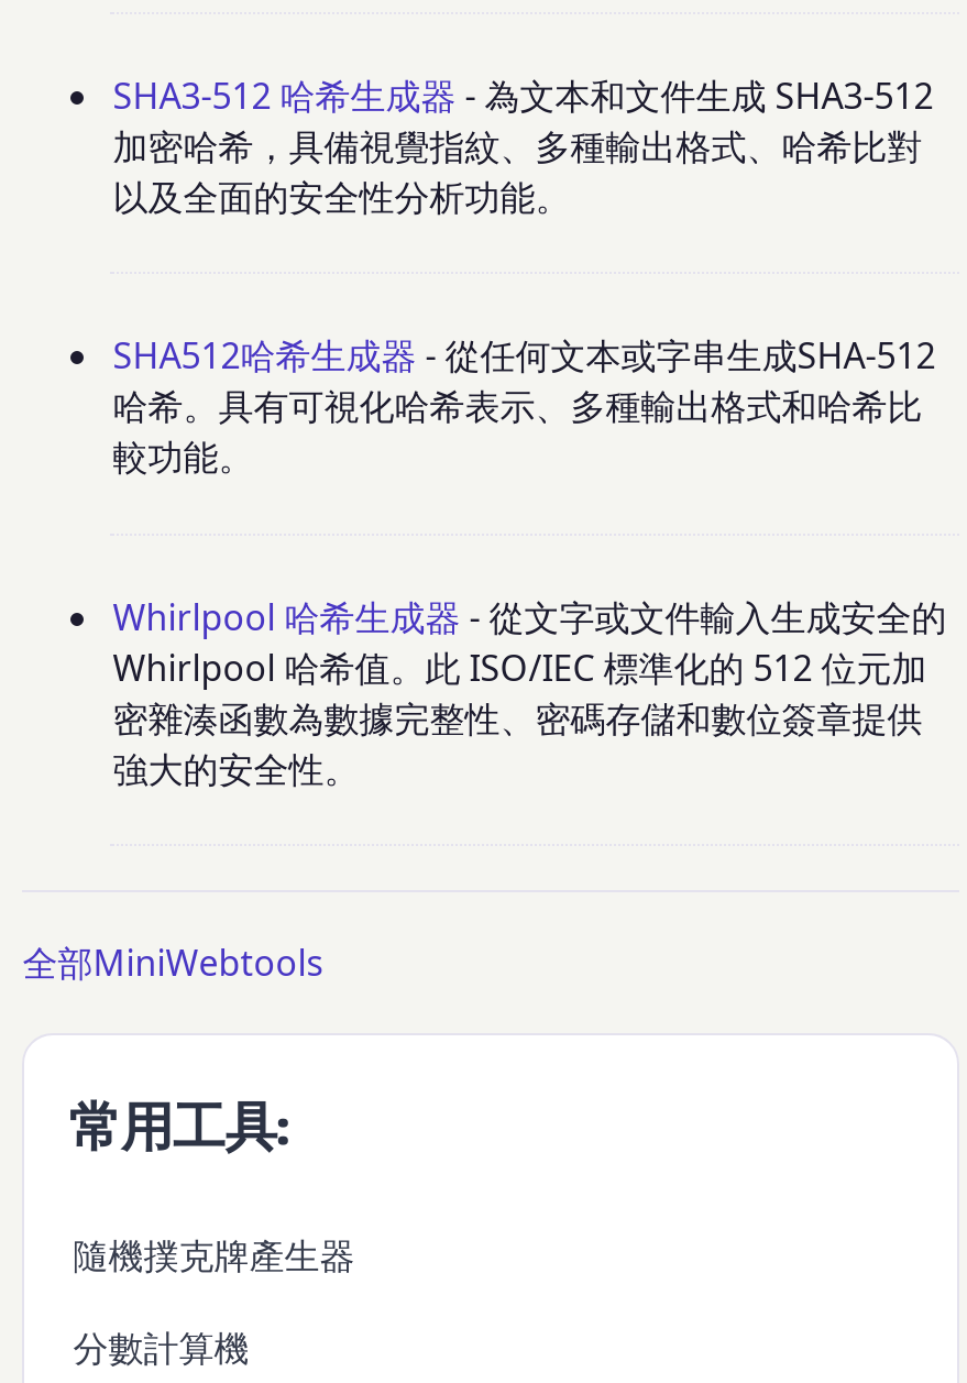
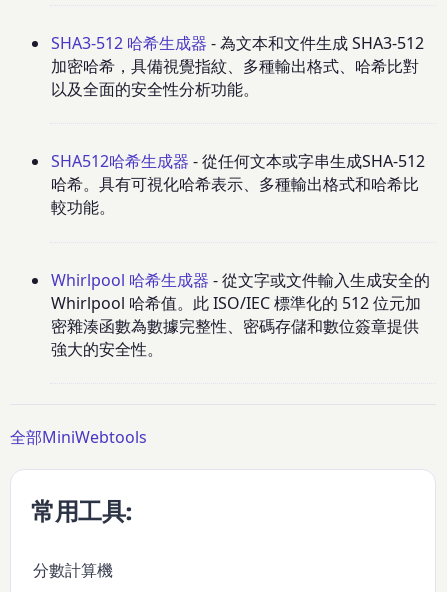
- 隨機撲克牌產生器
